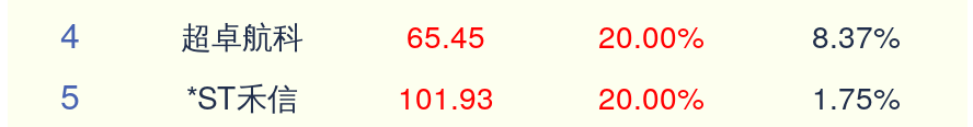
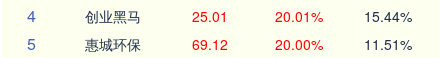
- 超卓航科
- 65.45
- 20.00%
- 8.37%
+ 创业黑马
+ 25.01
+ 20.01%
+ 15.44%

- *ST禾信
- 101.93
+ 惠城环保
+ 69.12

- 1.75%
+ 11.51%
